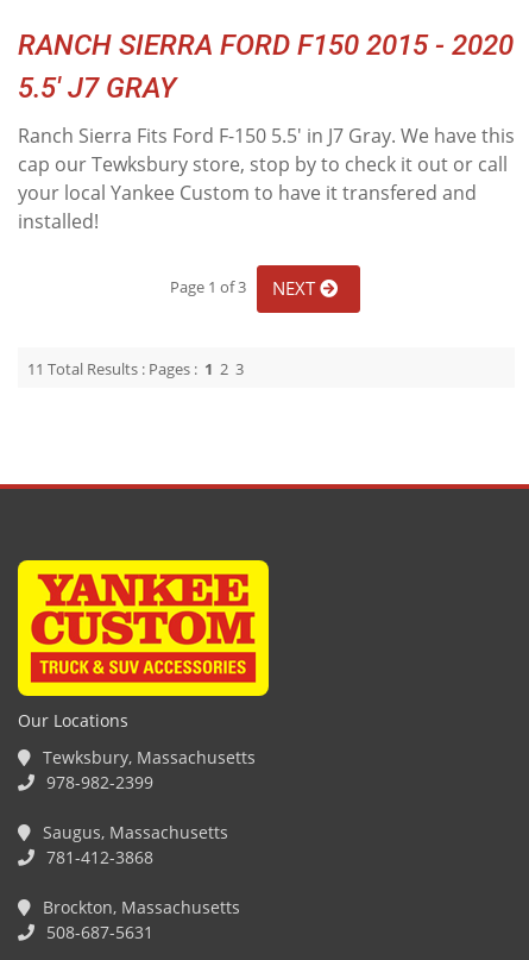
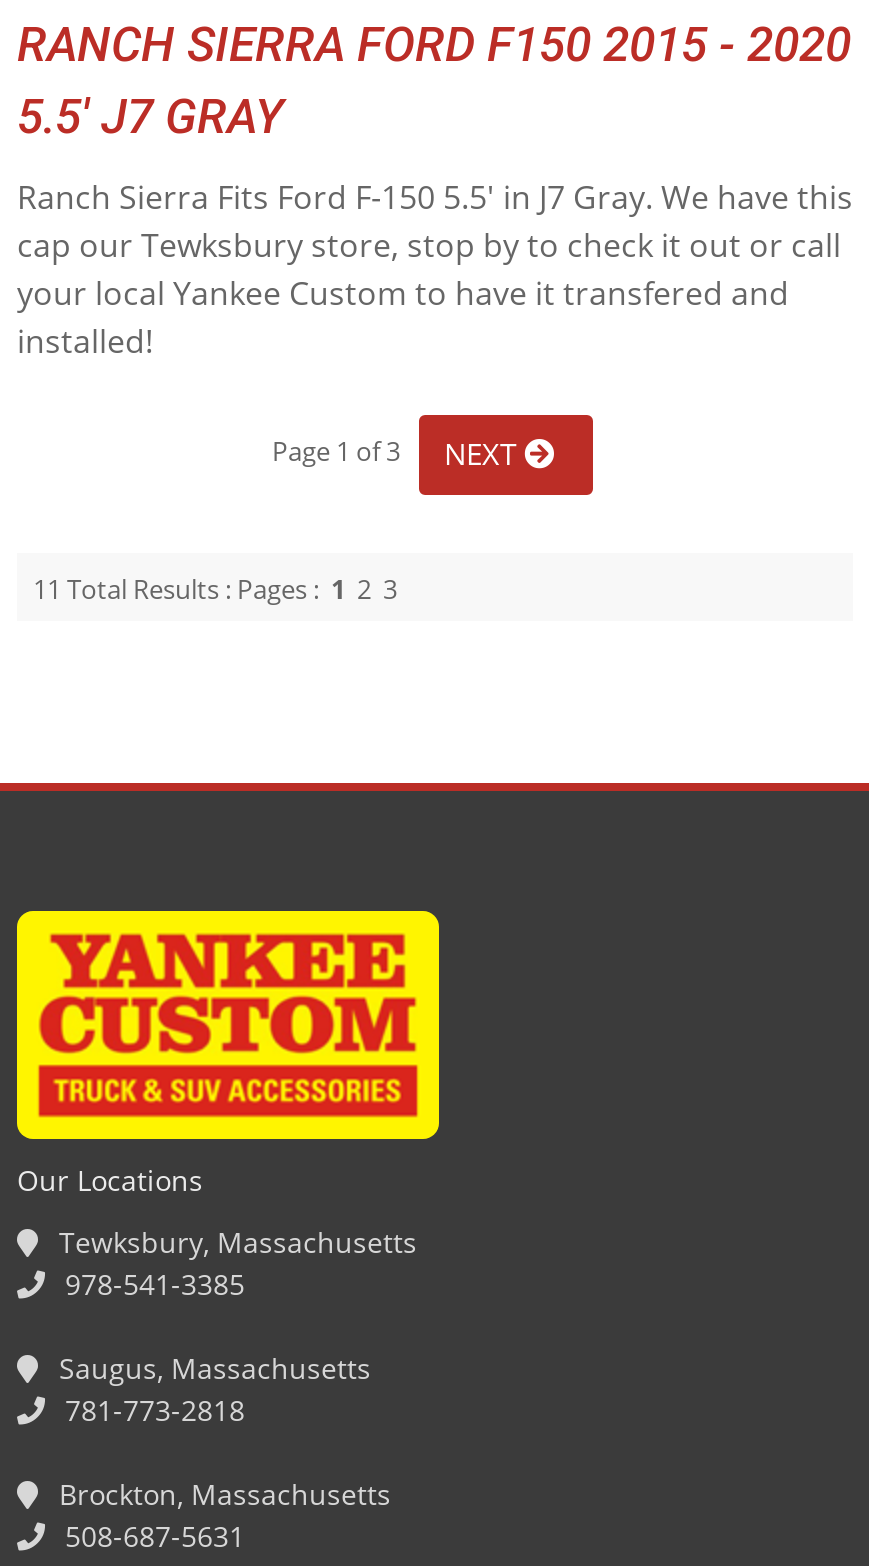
- 978-982-2399
+ 978-541-3385

- 781-412-3868
+ 781-773-2818
